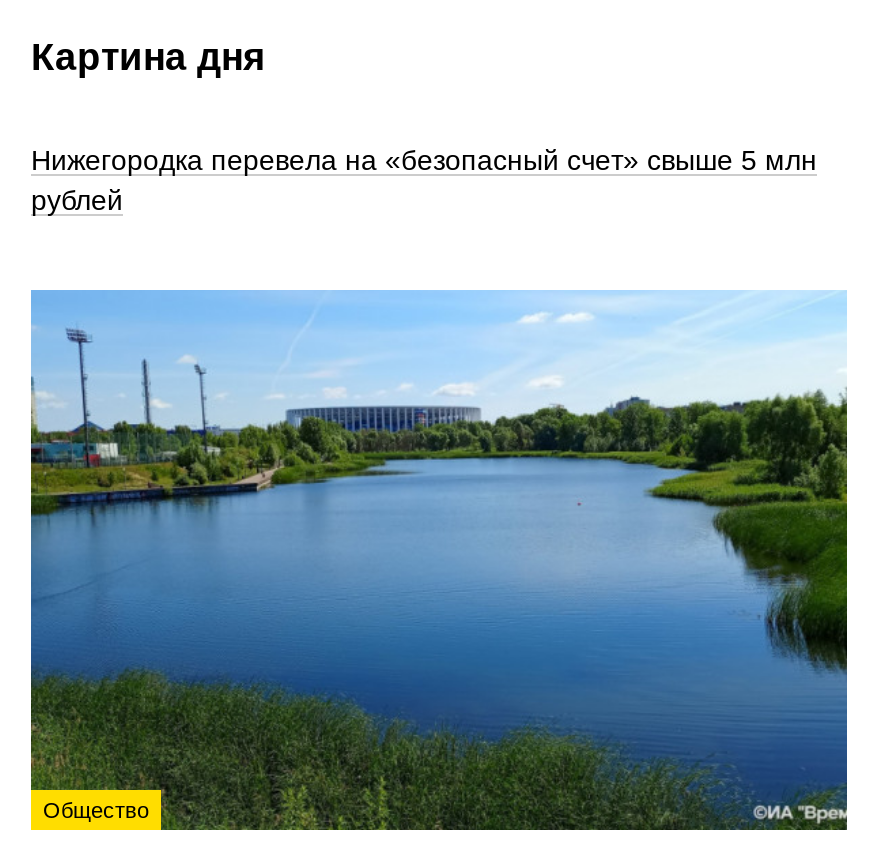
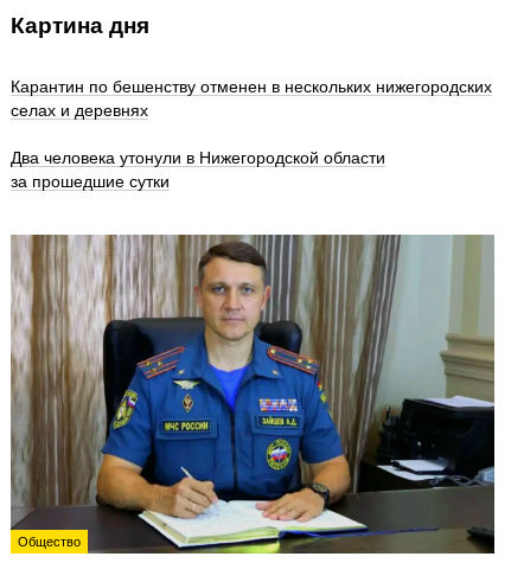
- Нижегородка перевела на «безопасный счет» свыше 5 млн
- рублей
+ Карантин по бешенству отменен в нескольких нижегородских
+ селах и деревнях
+ Два человека утонули в Нижегородской области
+ за прошедшие сутки

- [image]
+ [image]
